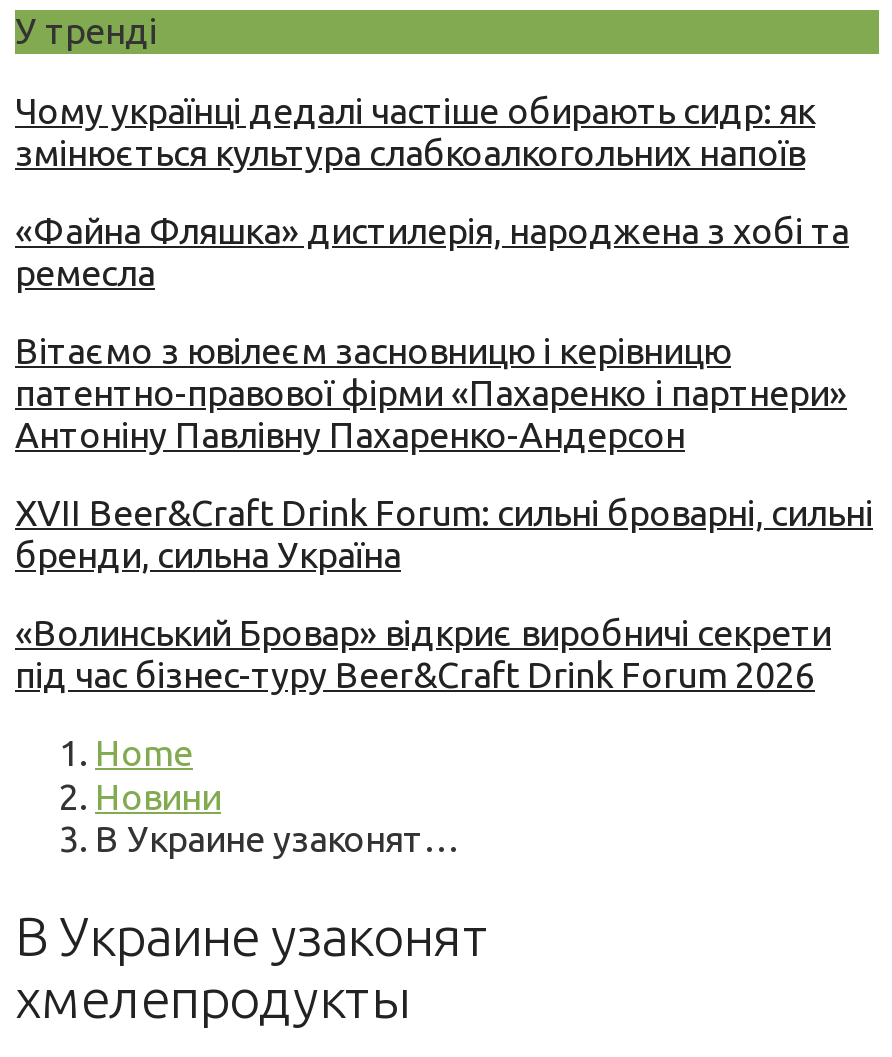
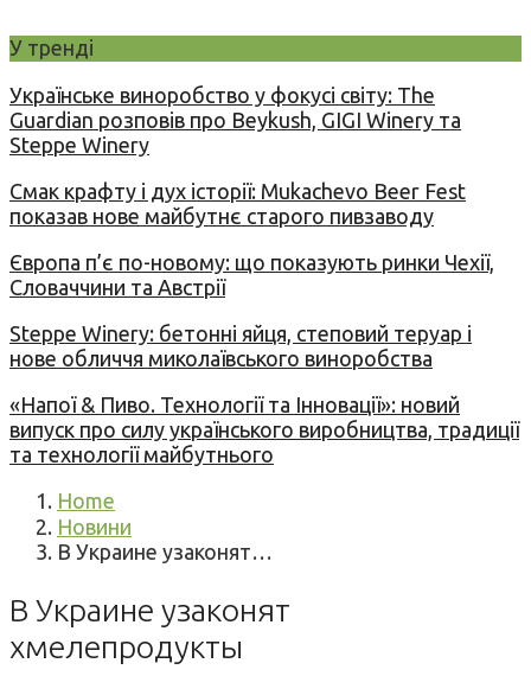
- Чому українці дедалі частіше обирають сидр: як
- змінюється культура слабкоалкогольних напоїв
+ Українське виноробство у фокусі світу: The
+ Guardian розповів про Beykush, GIGI Winery та
+ Steppe Winery

- «Файна Фляшка» дистилерія, народжена з хобі та
- ремесла
+ Смак крафту і дух історії: Mukachevo Beer Fest
+ показав нове майбутнє старого пивзаводу

- Вітаємо з ювілеєм засновницю і керівницю
- патентно-правової фірми «Пахаренко і партнери»
- Антоніну Павлівну Пахаренко-Андерсон
+ Європа п’є по-новому: що показують ринки Чехії,
+ Словаччини та Австрії

- XVII Beer&Craft Drink Forum: сильні броварні, сильні
- бренди, сильна Україна
+ Steppe Winery: бетонні яйця, степовий теруар і
+ нове обличчя миколаївського виноробства

- «Волинський Бровар» відкриє виробничі секрети
- під час бізнес-туру Beer&Craft Drink Forum 2026
+ «Напої & Пиво. Технології та Інновації»: новий
+ випуск про силу українського виробництва, традиції
+ та технології майбутнього
